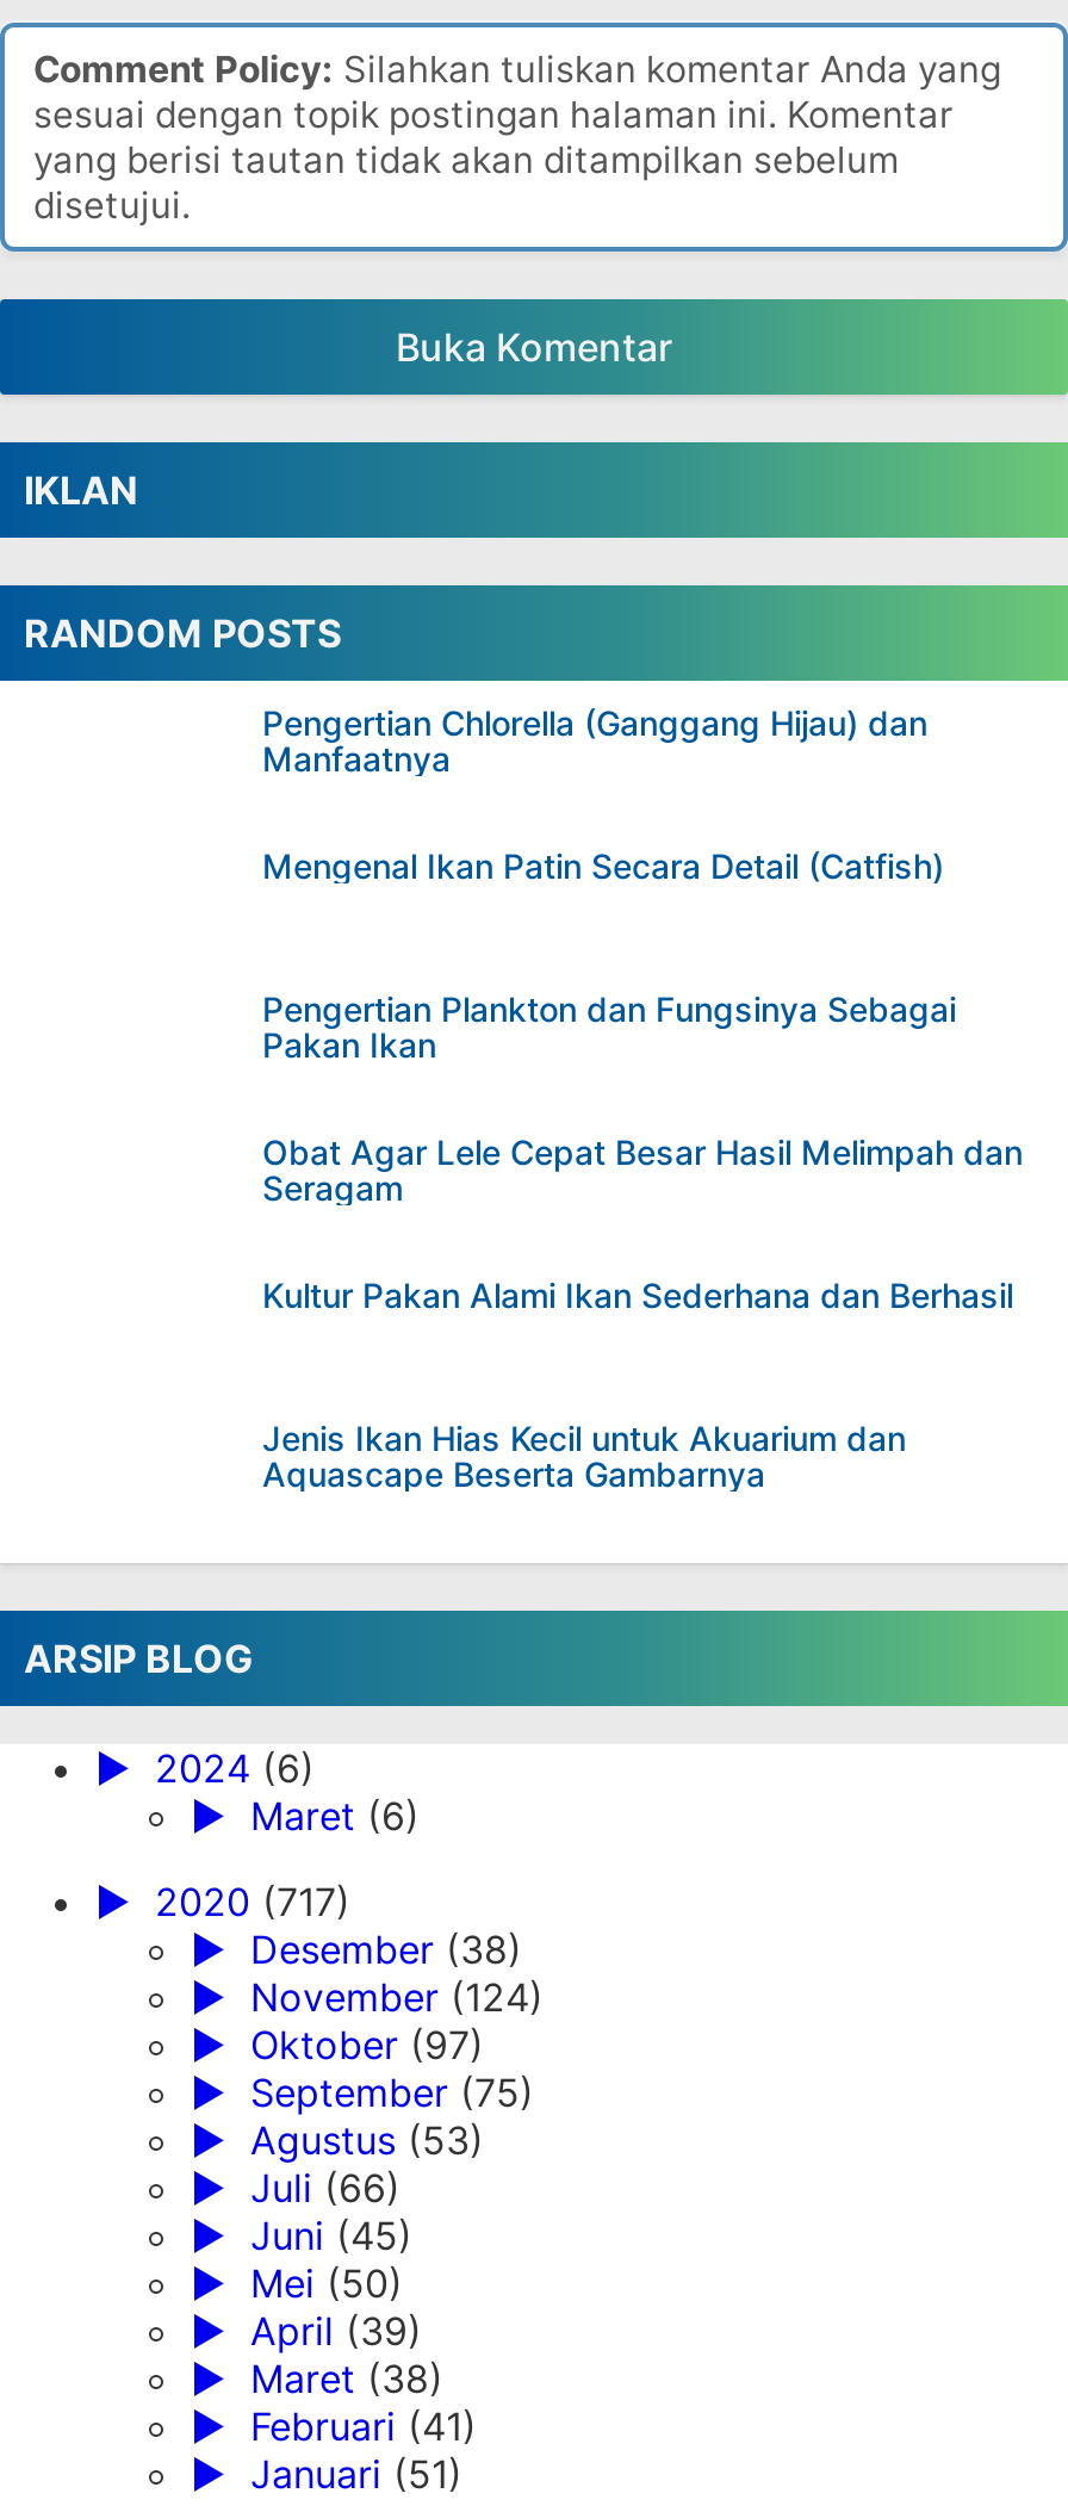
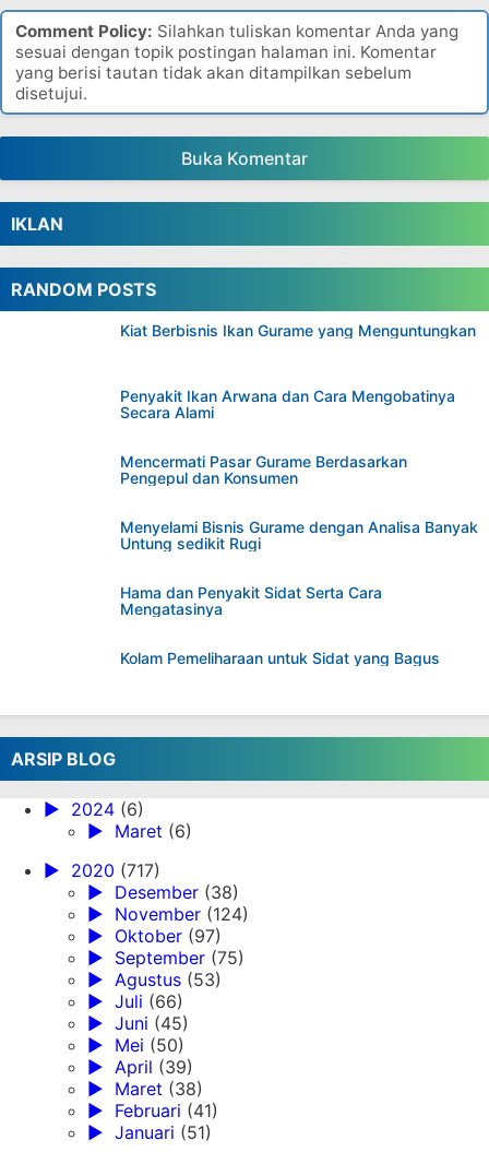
- Pengertian Chlorella (Ganggang Hijau) dan
- Manfaatnya
+ Kiat Berbisnis Ikan Gurame yang Menguntungkan

- Mengenal Ikan Patin Secara Detail (Catfish)
+ Penyakit Ikan Arwana dan Cara Mengobatinya
+ Secara Alami

- Pengertian Plankton dan Fungsinya Sebagai
- Pakan Ikan
+ Mencermati Pasar Gurame Berdasarkan
+ Pengepul dan Konsumen

- Obat Agar Lele Cepat Besar Hasil Melimpah dan
- Seragam
+ Menyelami Bisnis Gurame dengan Analisa Banyak
+ Untung sedikit Rugi

- Kultur Pakan Alami Ikan Sederhana dan Berhasil
+ Hama dan Penyakit Sidat Serta Cara
+ Mengatasinya

- Jenis Ikan Hias Kecil untuk Akuarium dan
- Aquascape Beserta Gambarnya
+ Kolam Pemeliharaan untuk Sidat yang Bagus
